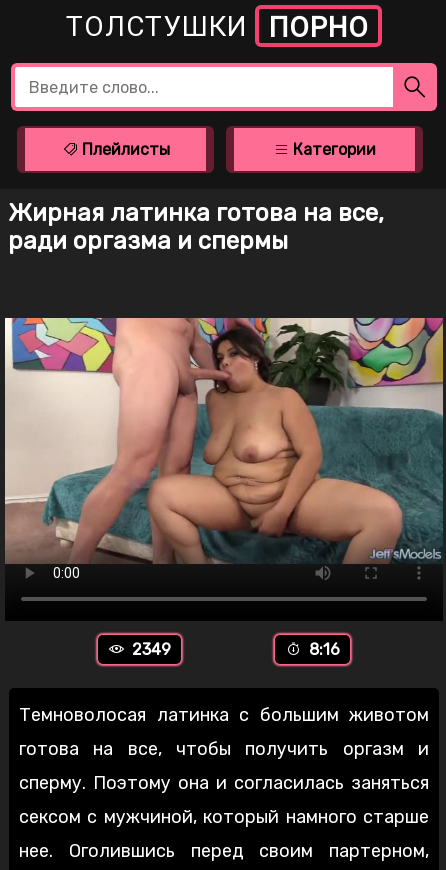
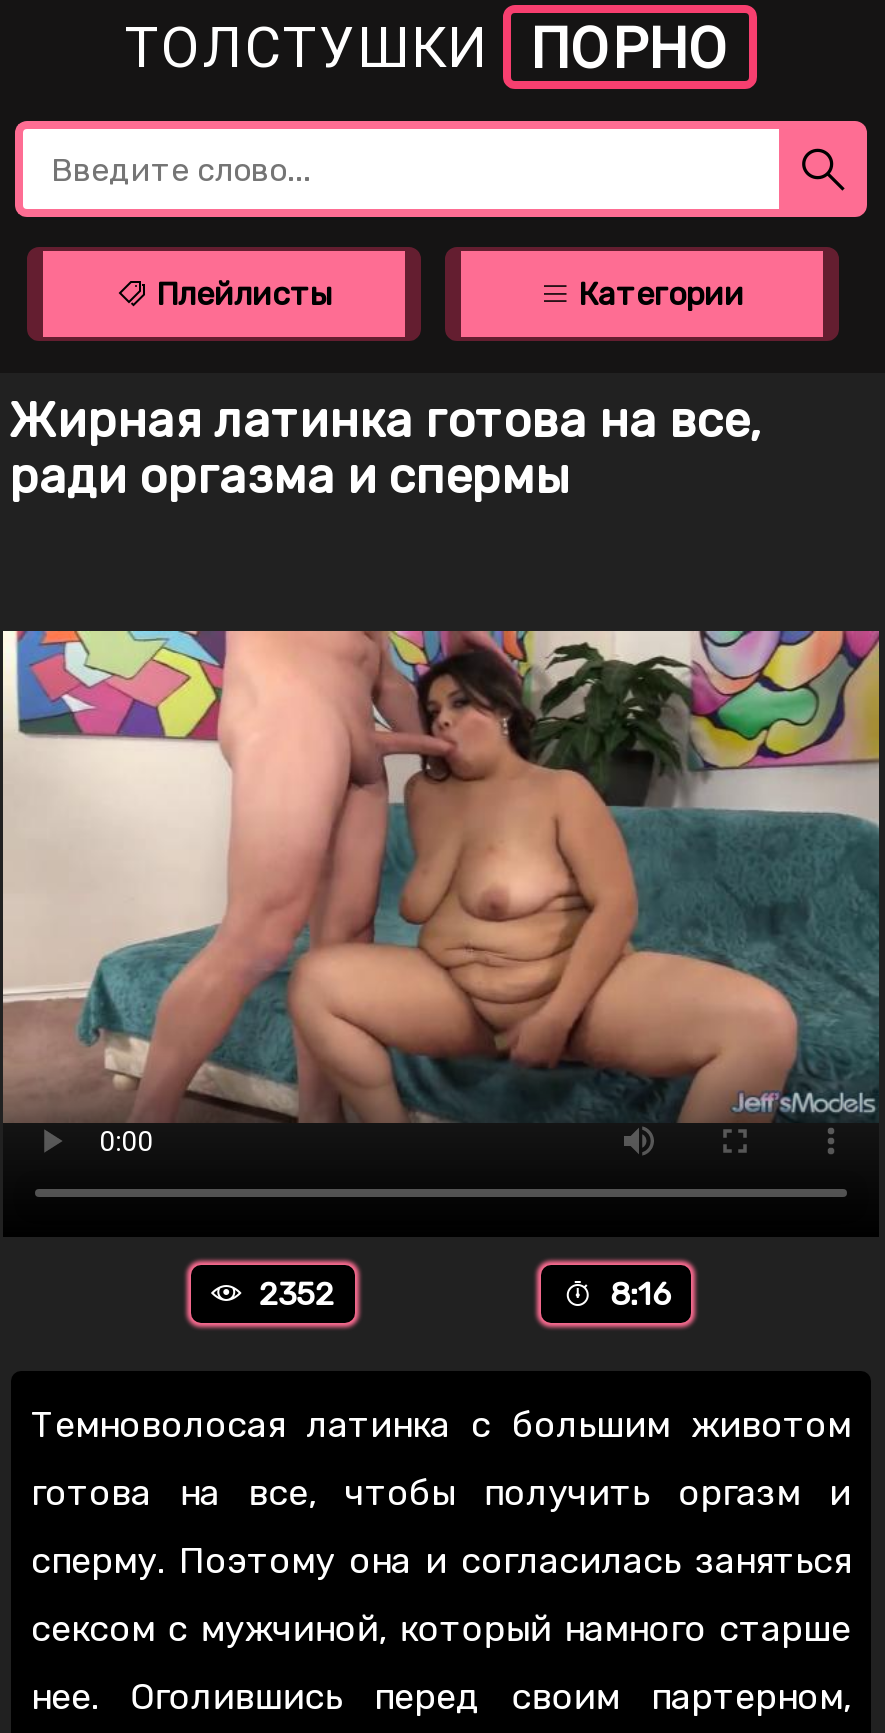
- 2349
+ 2352
